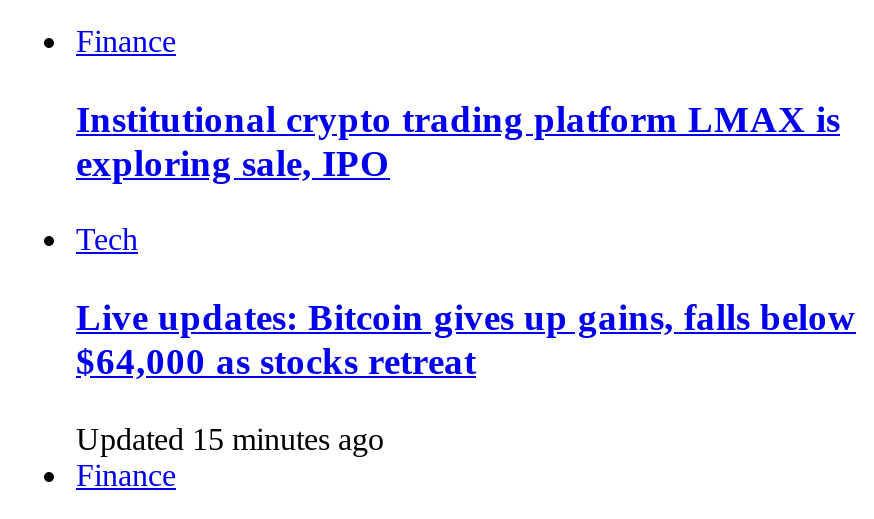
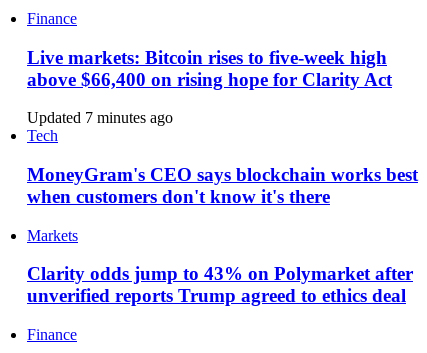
- Institutional crypto trading platform LMAX is
- exploring sale, IPO
+ Live markets: Bitcoin rises to five-week high
+ above $66,400 on rising hope for Clarity Act
+ Updated 7 minutes ago

- Live updates: Bitcoin gives up gains, falls below
- $64,000 as stocks retreat
- Updated 15 minutes ago
+ MoneyGram's CEO says blockchain works best
+ when customers don't know it's there
+ Markets
+ Clarity odds jump to 43% on Polymarket after
+ unverified reports Trump agreed to ethics deal
